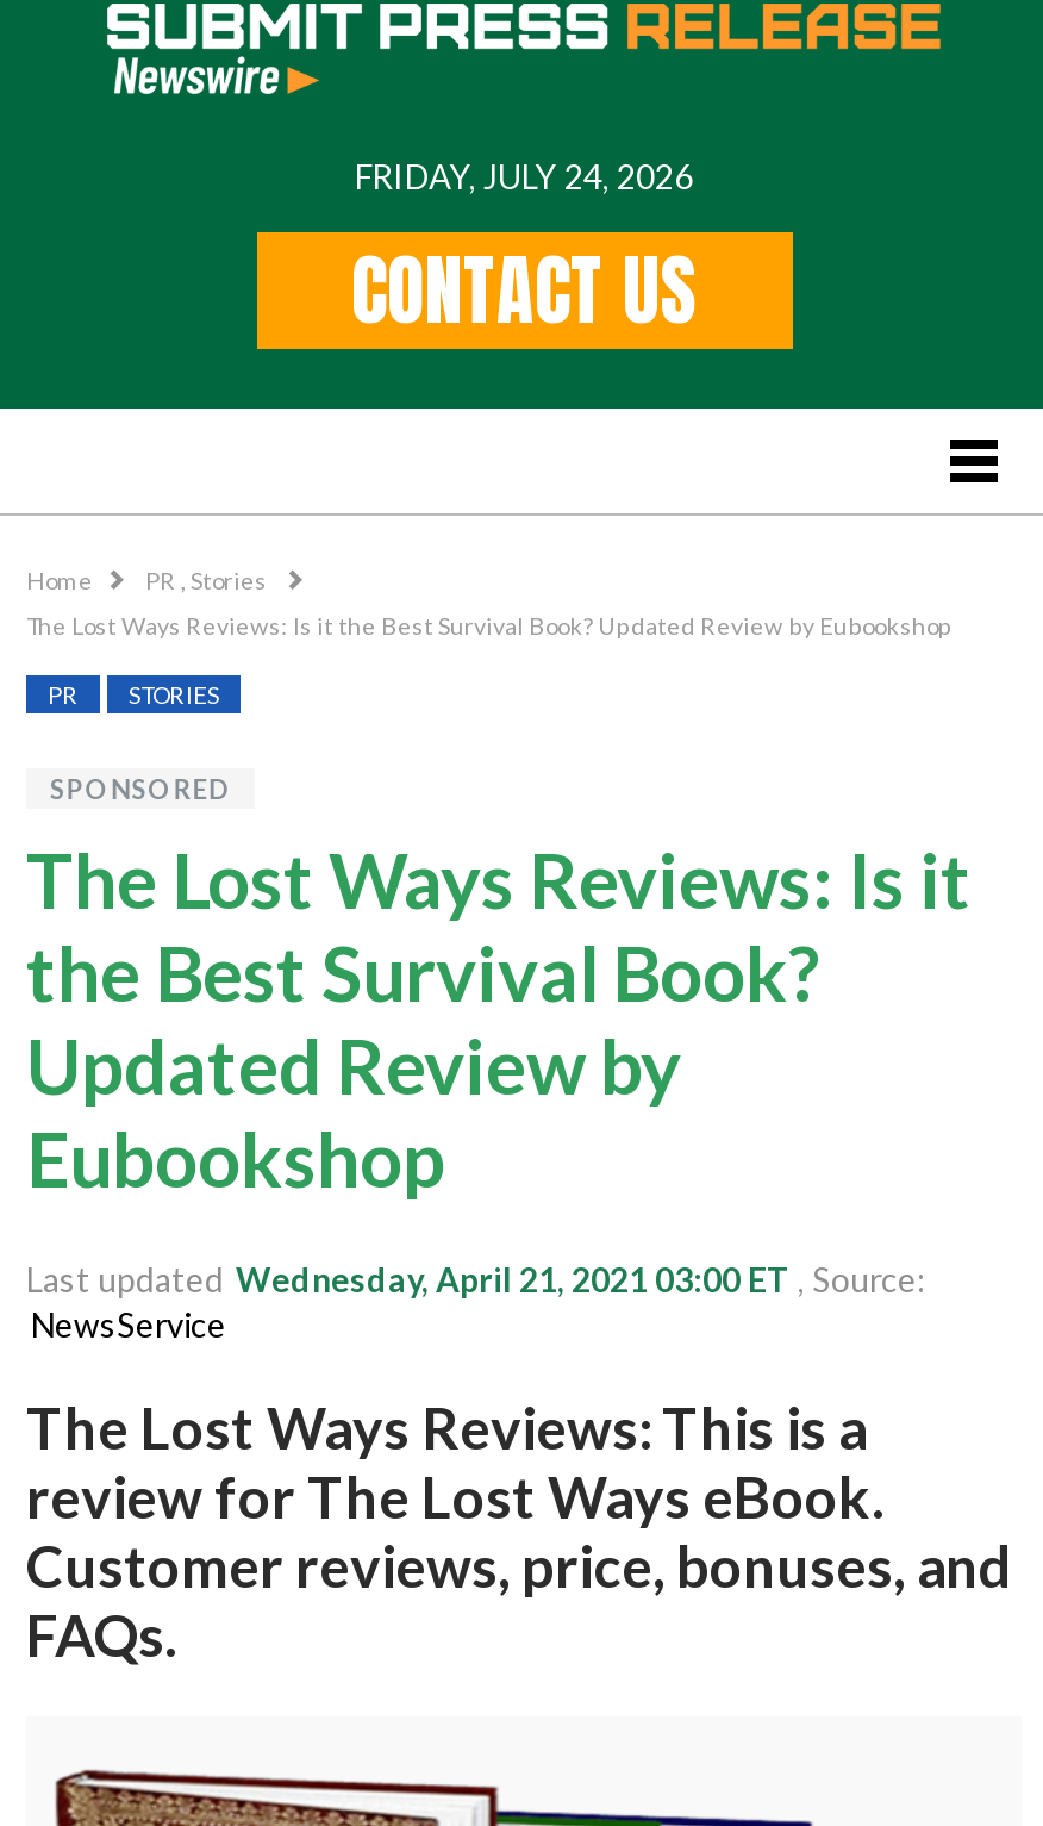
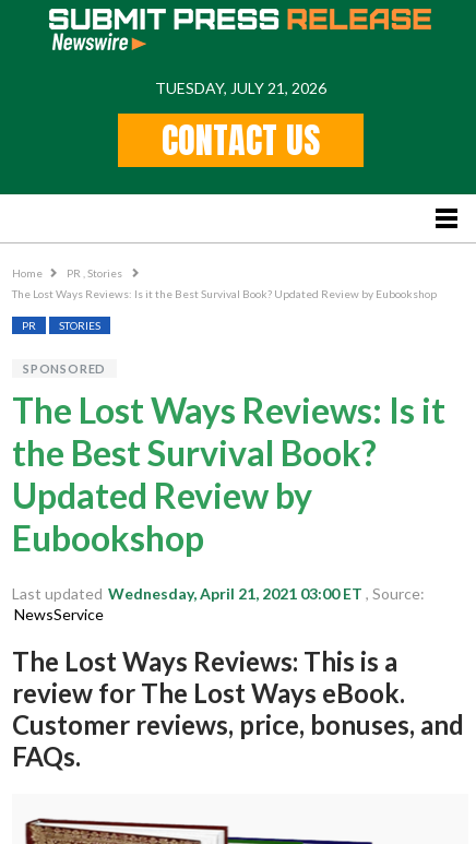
- FRIDAY, JULY 24, 2026
+ TUESDAY, JULY 21, 2026
